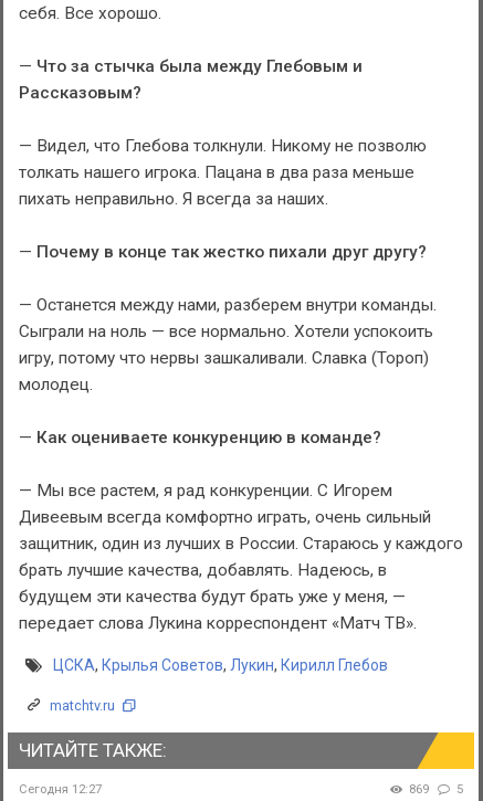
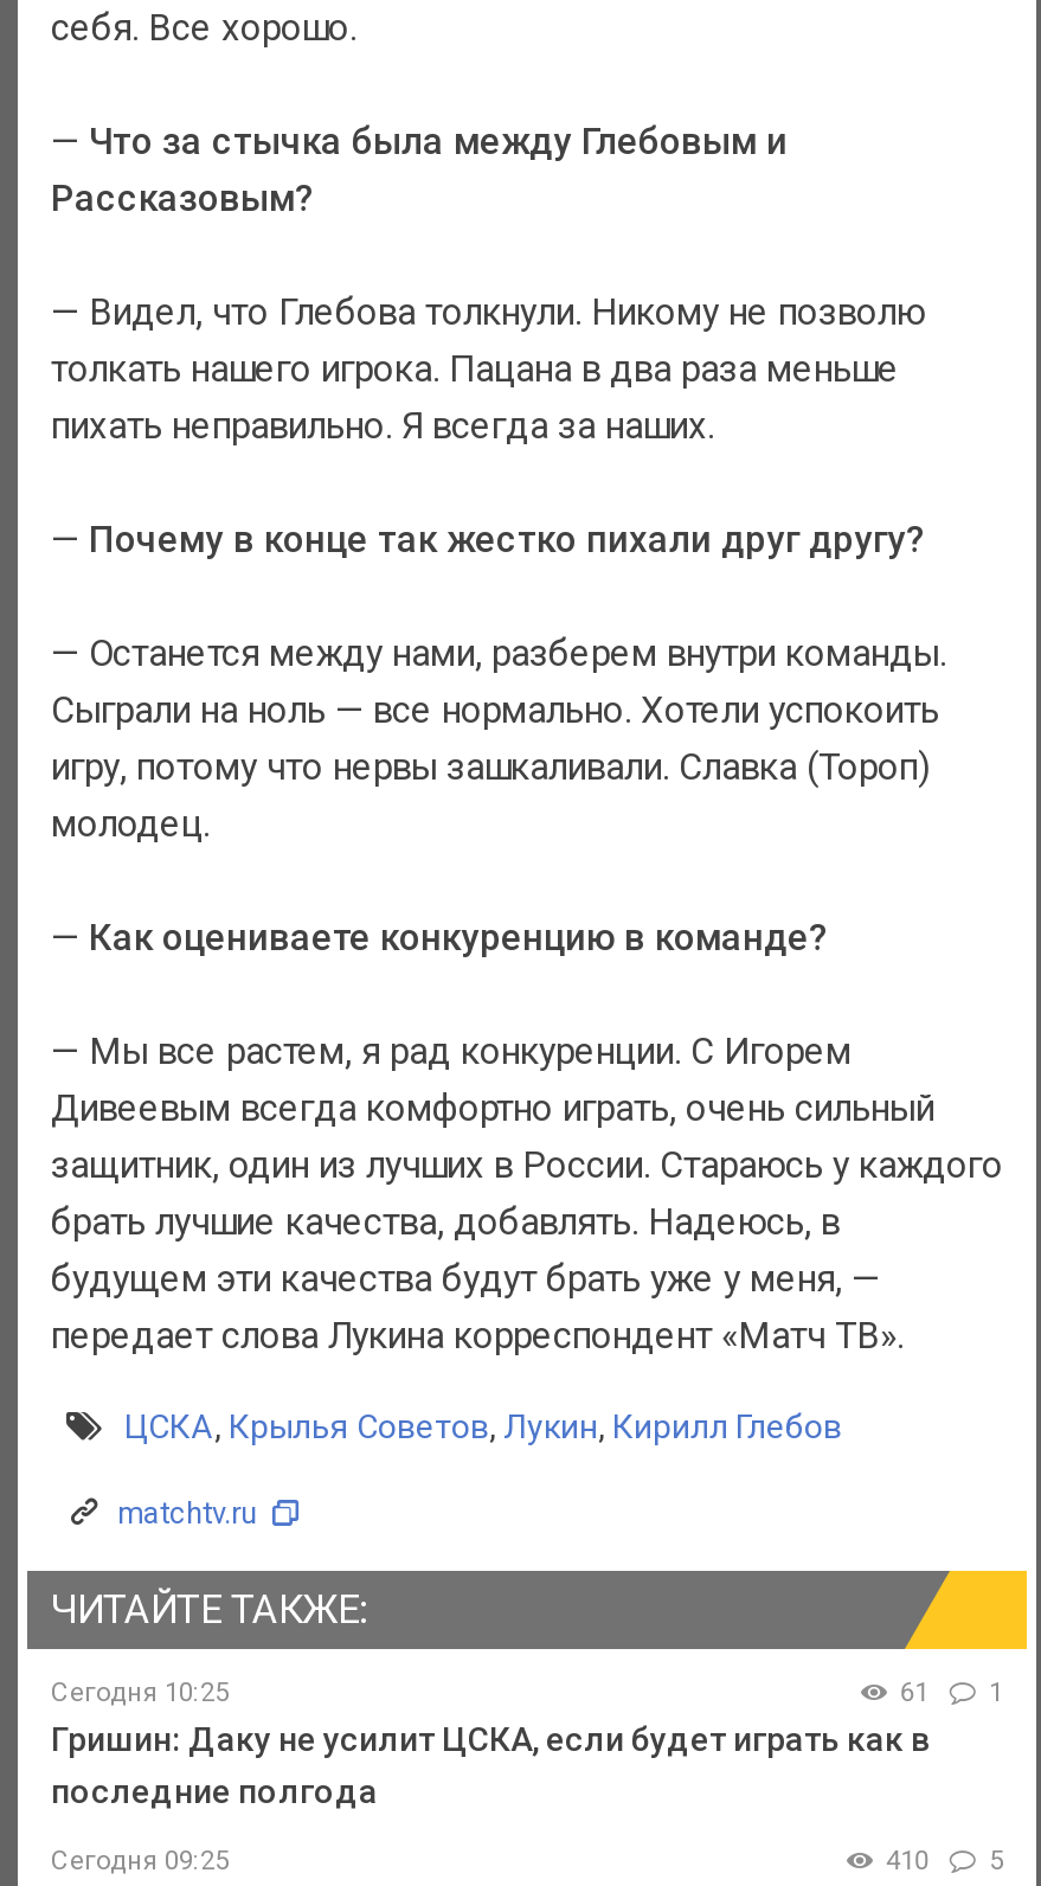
- Сегодня 12:27
- 869
+ Сегодня 10:25
+ 61
+ 1
+ Гришин: Даку не усилит ЦСКА, если будет играть как в
+ последние полгода
+ Сегодня 09:25
+ 410
